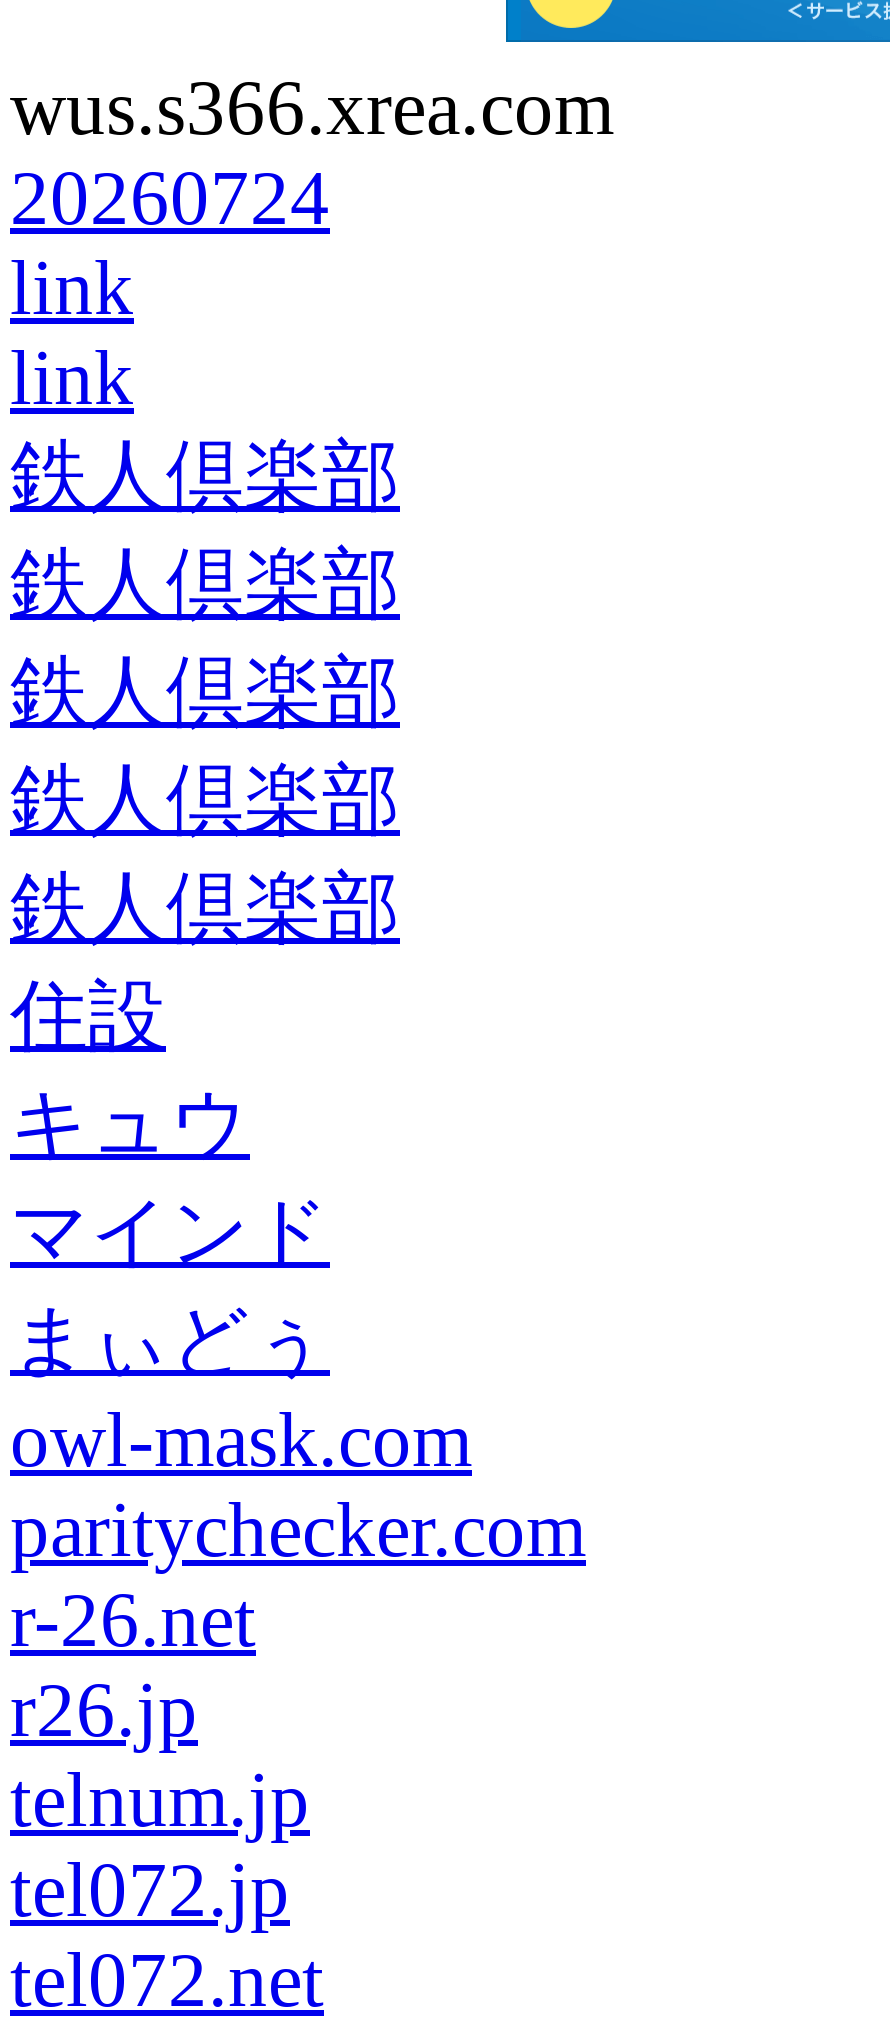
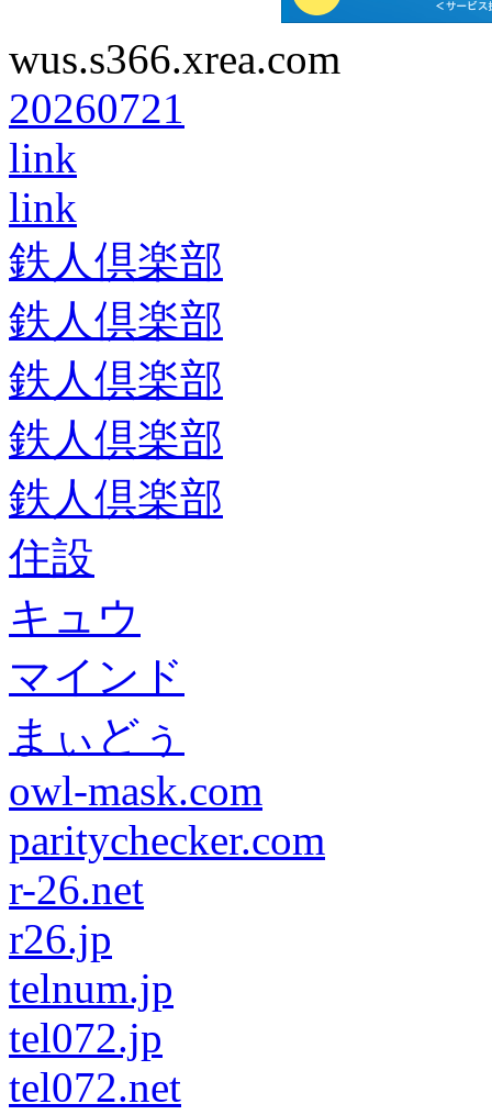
- 20260724
+ 20260721
